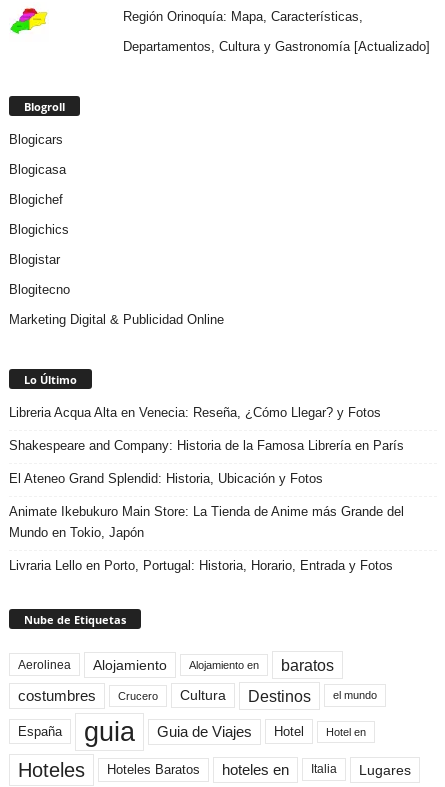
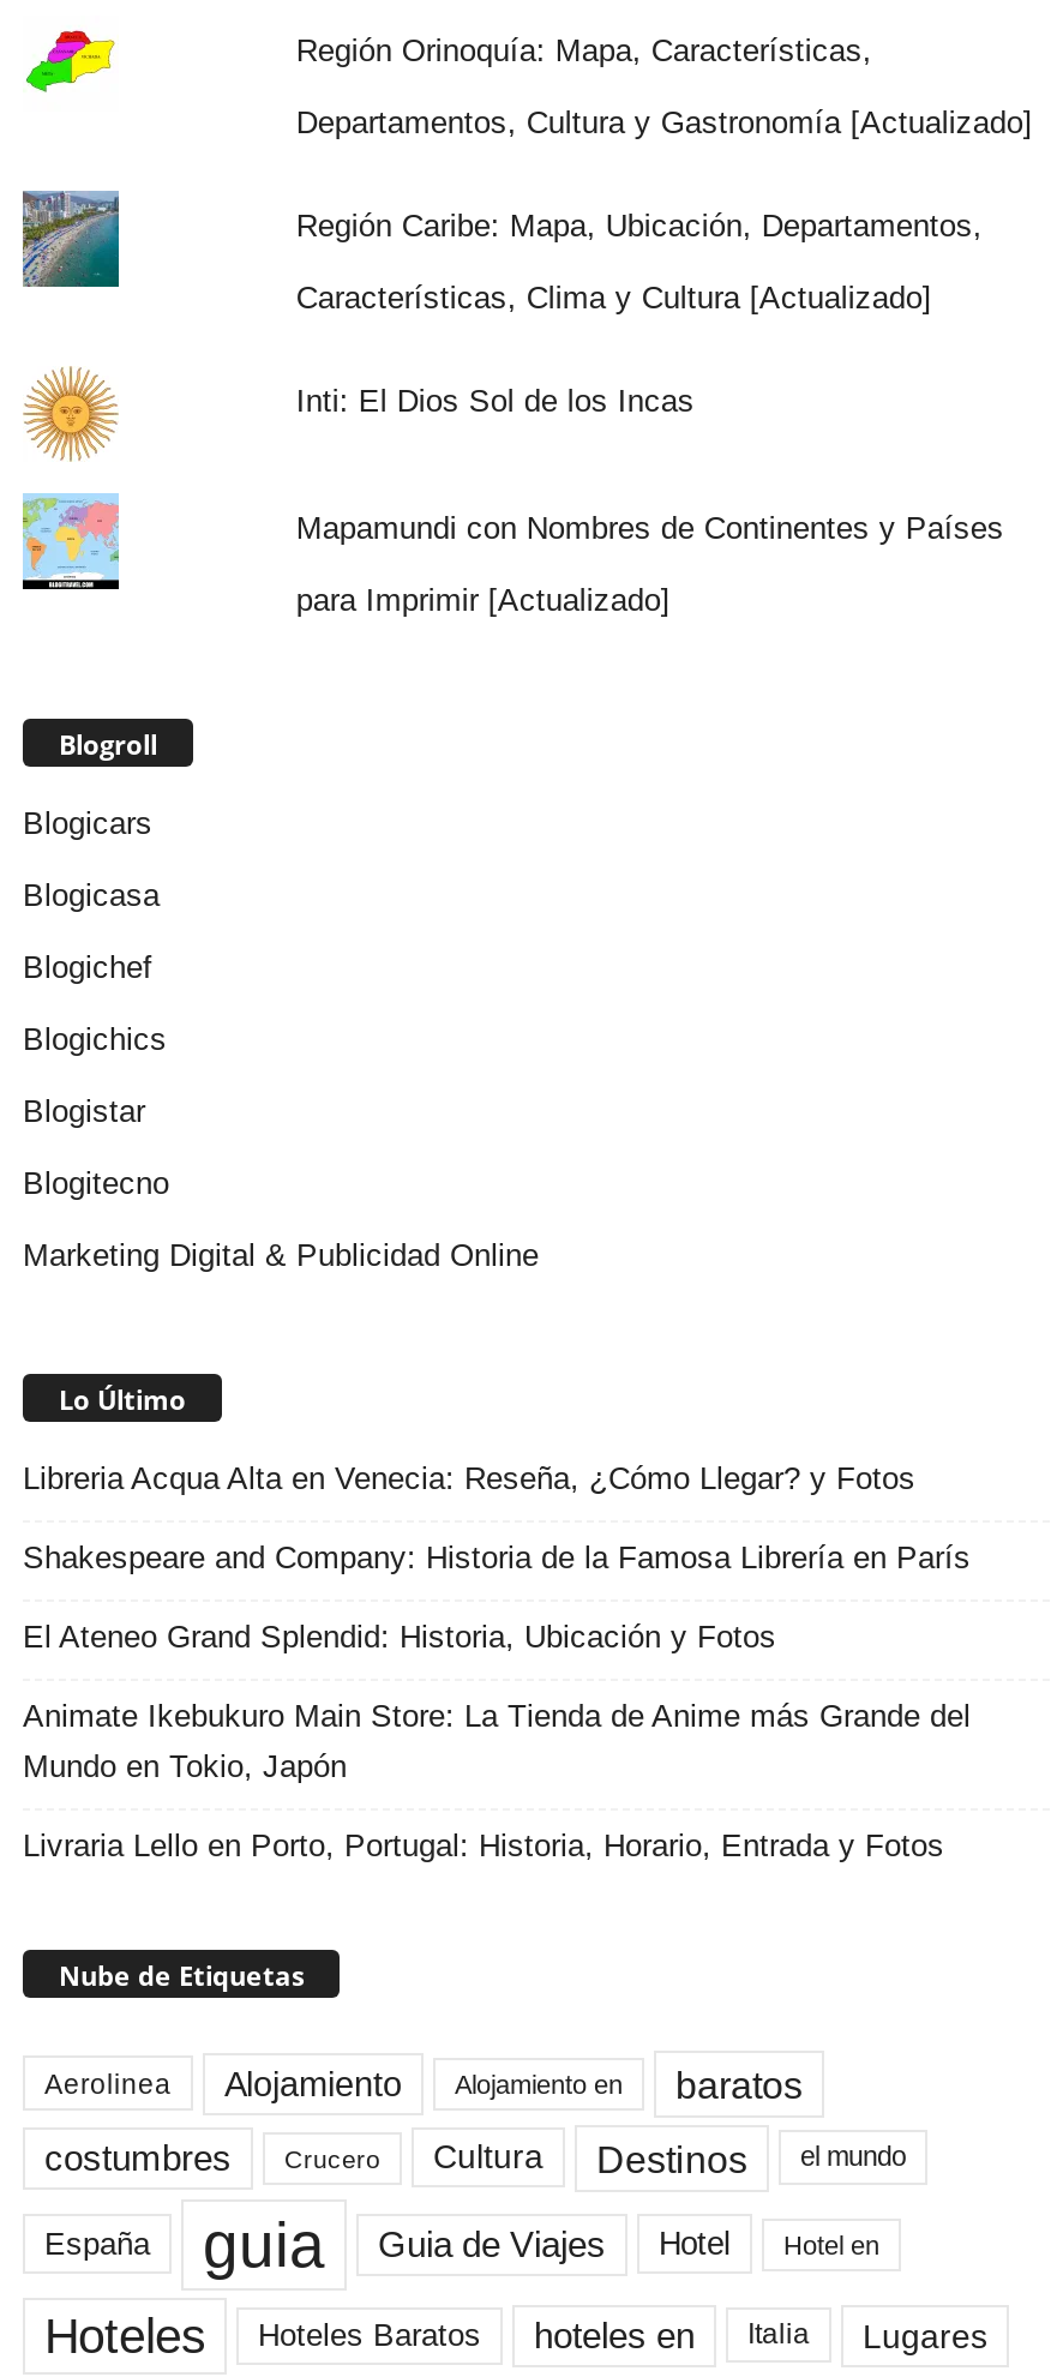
+ [image]

+ [image]

+ [image]

+ Región Caribe: Mapa, Ubicación, Departamentos,
+ Características, Clima y Cultura [Actualizado]
+ Inti: El Dios Sol de los Incas

+ Mapamundi con Nombres de Continentes y Países
+ para Imprimir [Actualizado]
